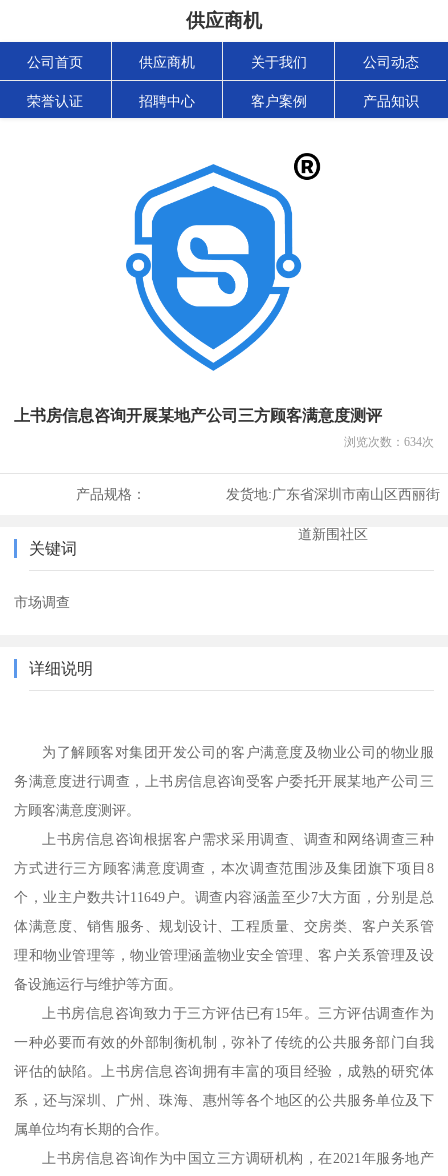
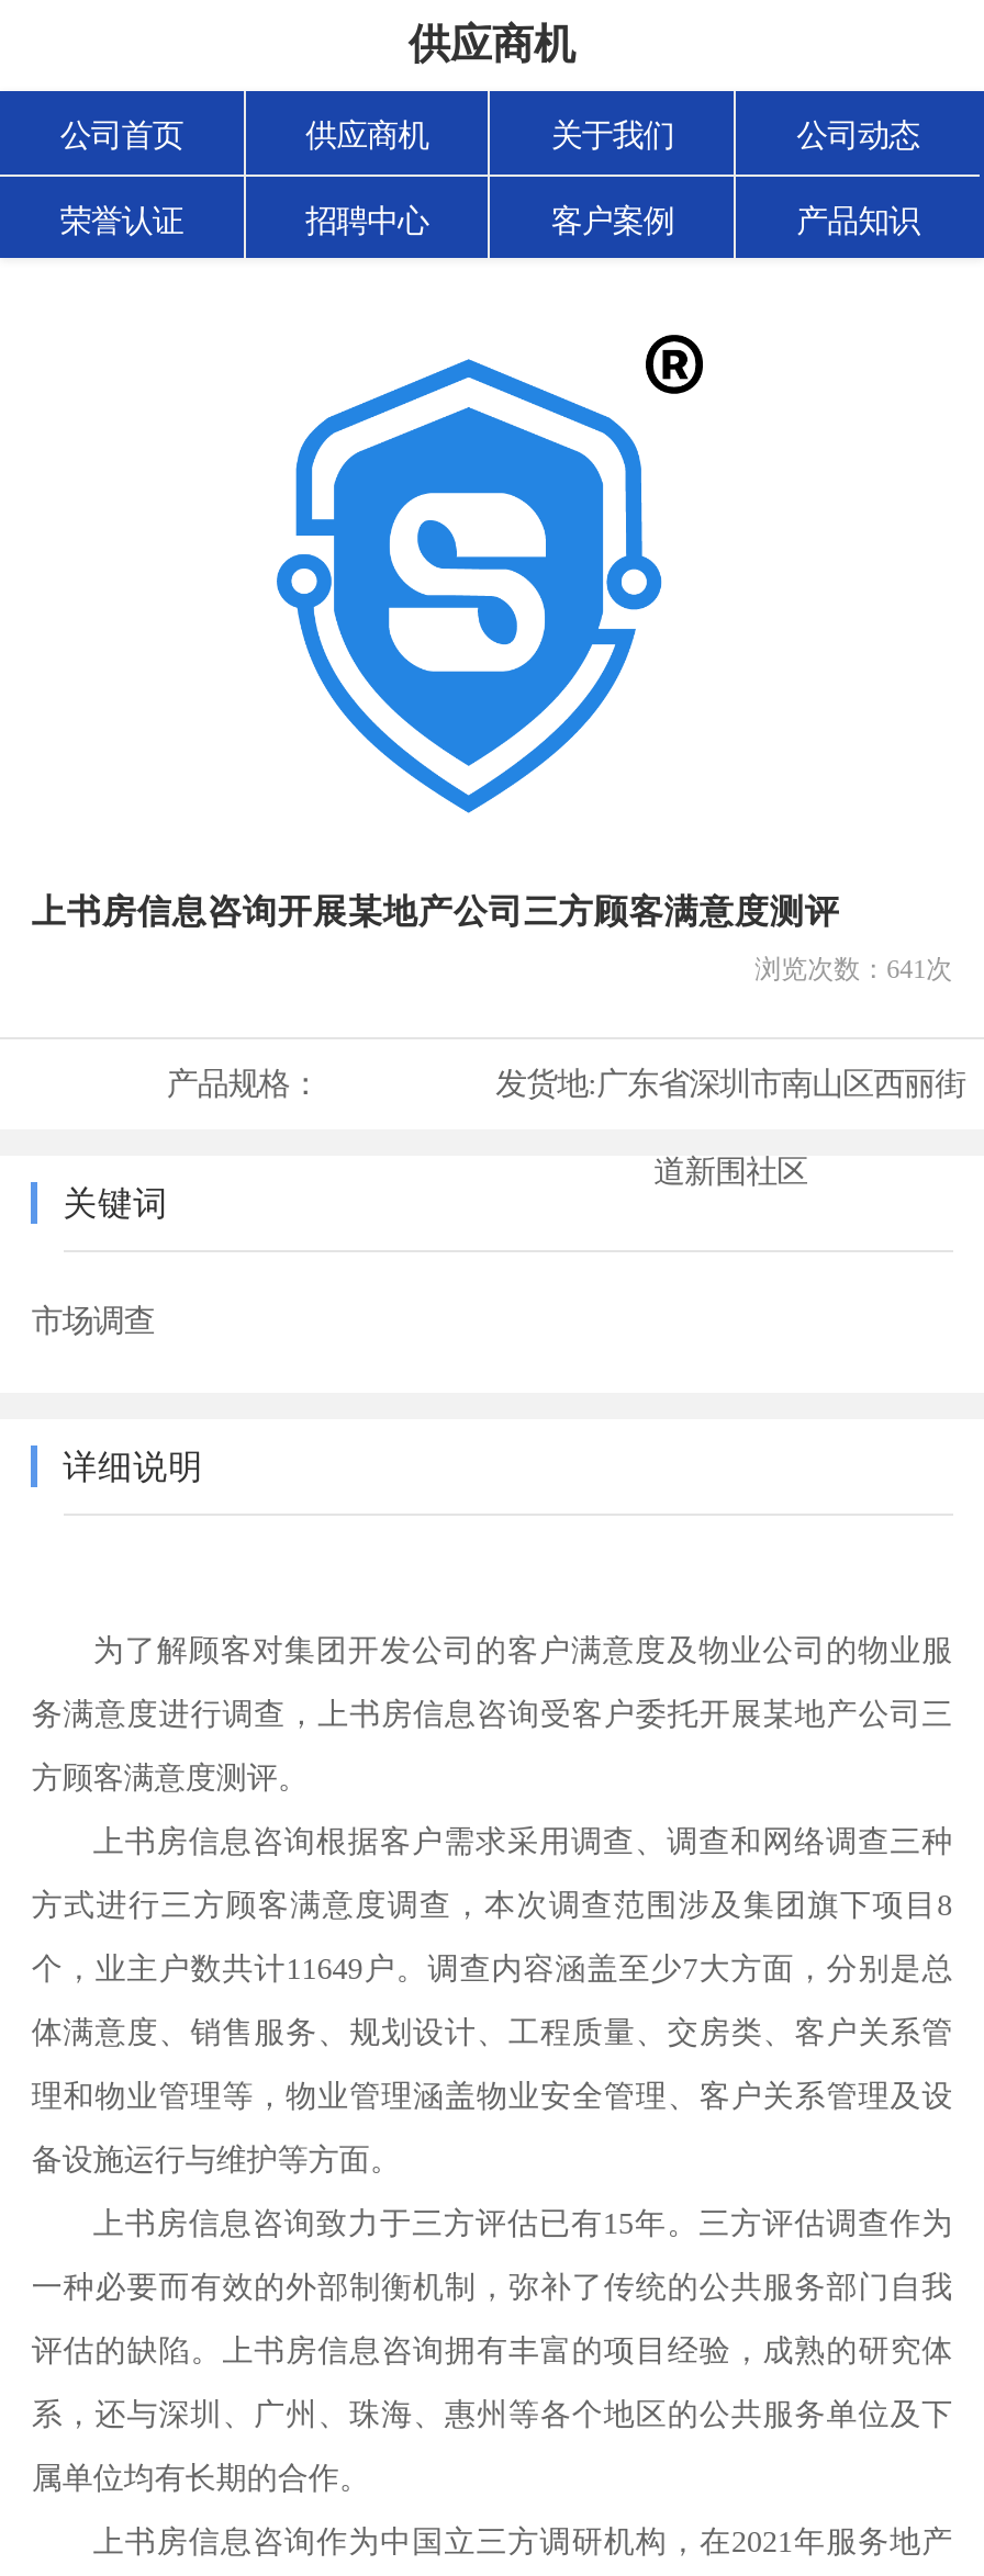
- 浏览次数：634次
+ 浏览次数：641次
